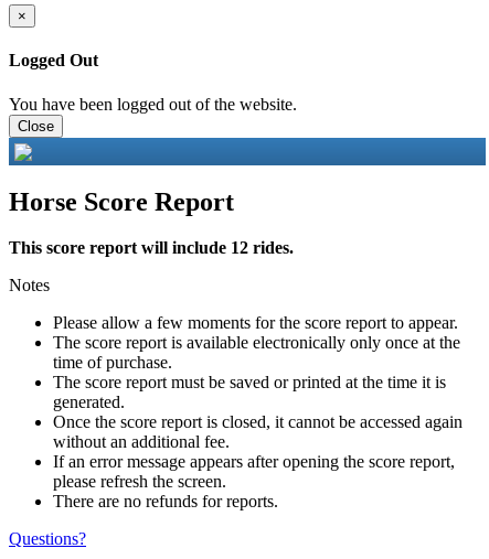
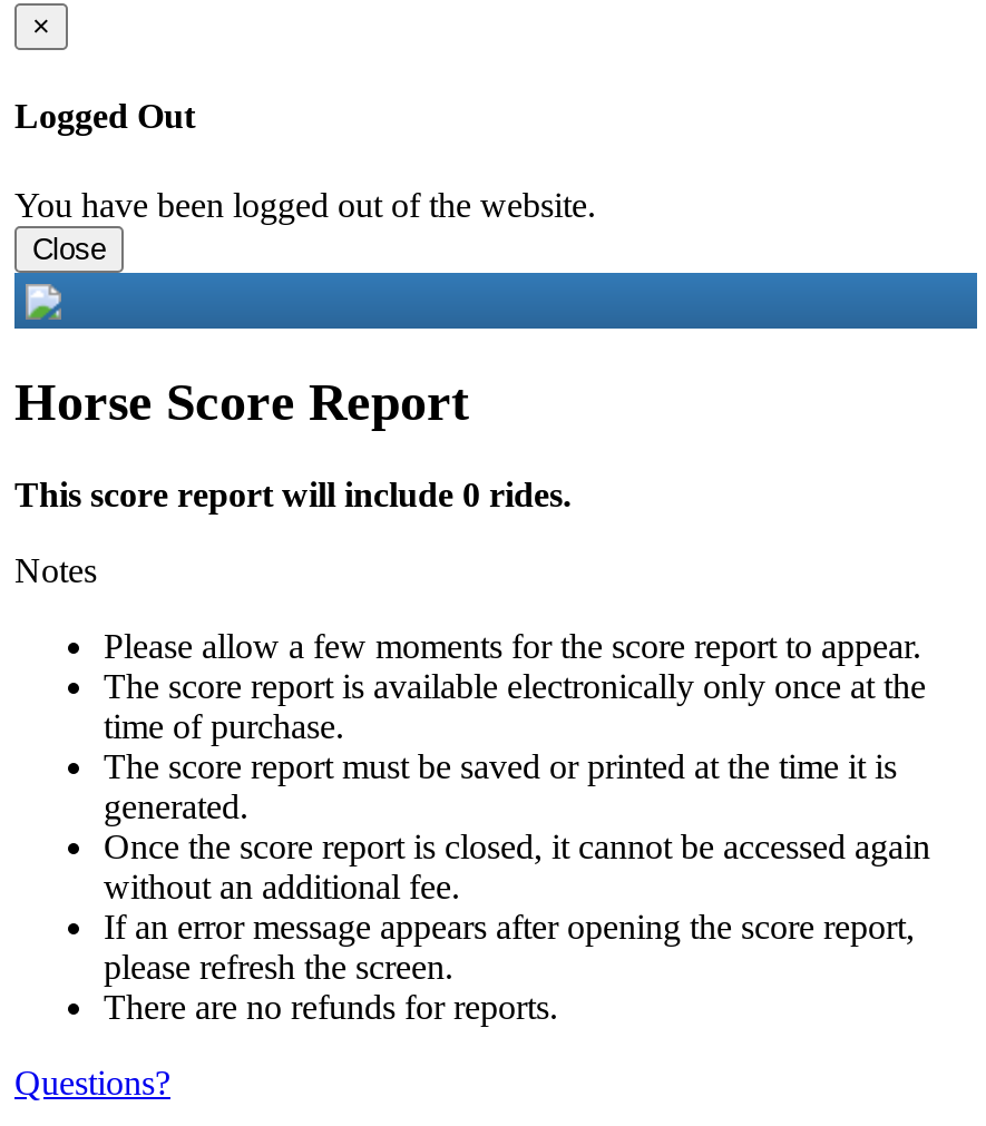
- This score report will include 12 rides.
+ This score report will include 0 rides.
